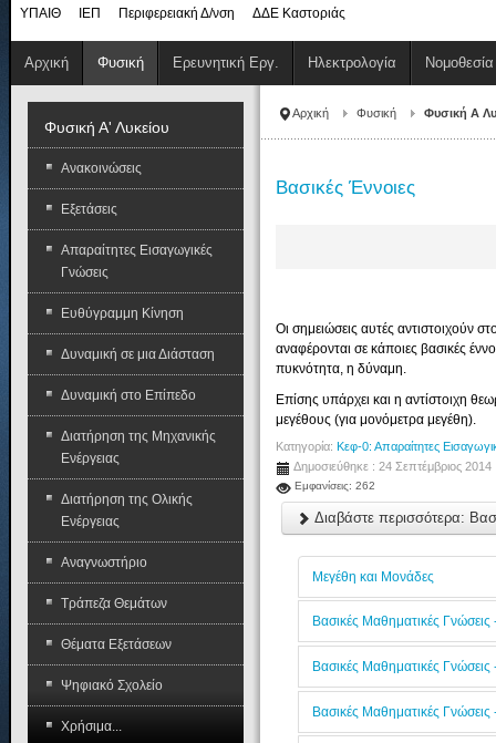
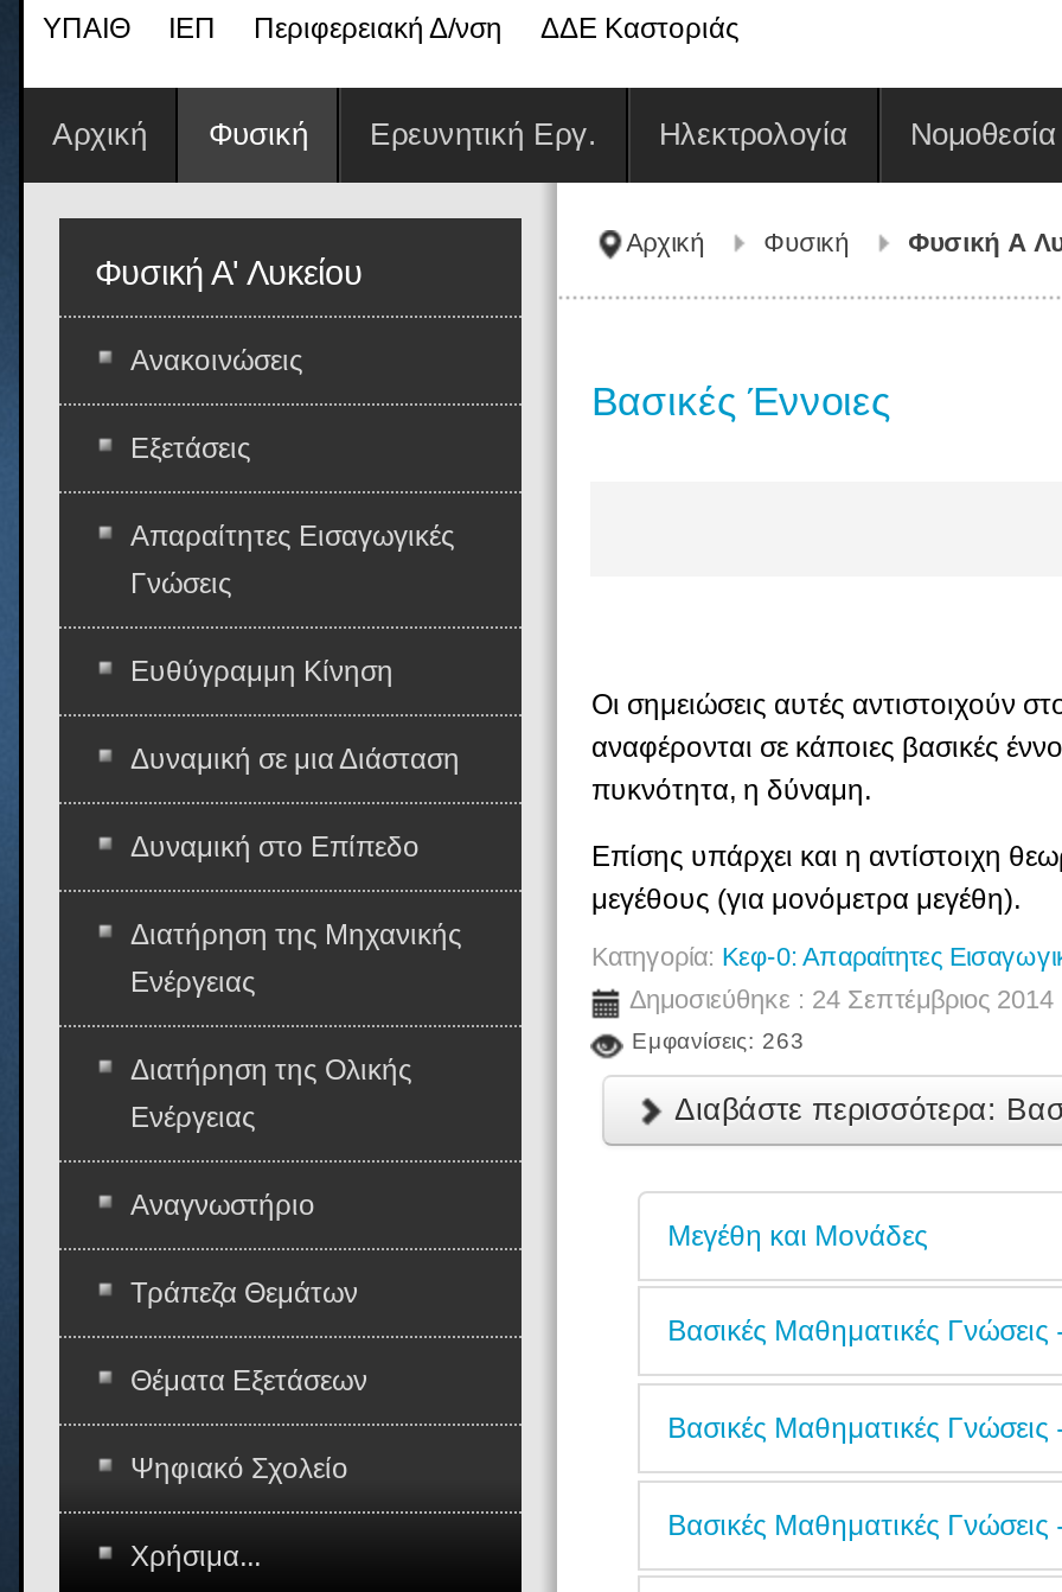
- Εμφανίσεις: 262
+ Εμφανίσεις: 263
